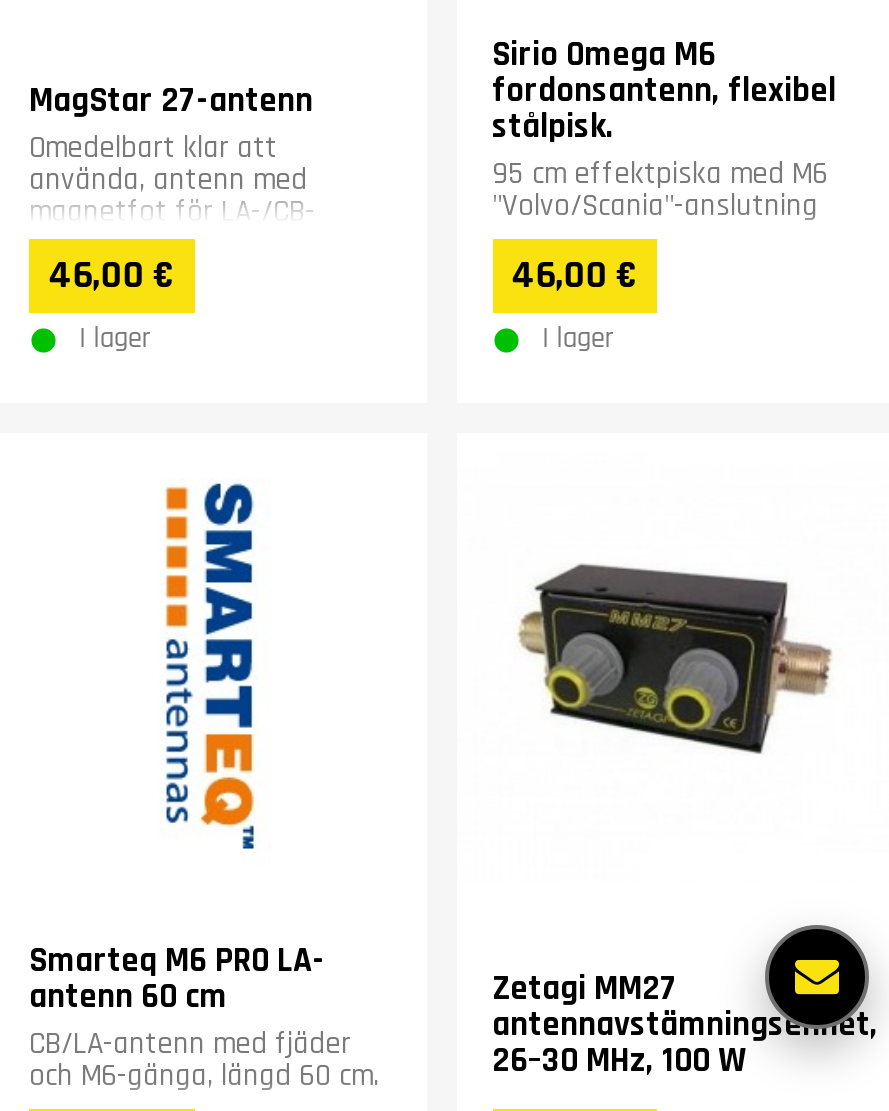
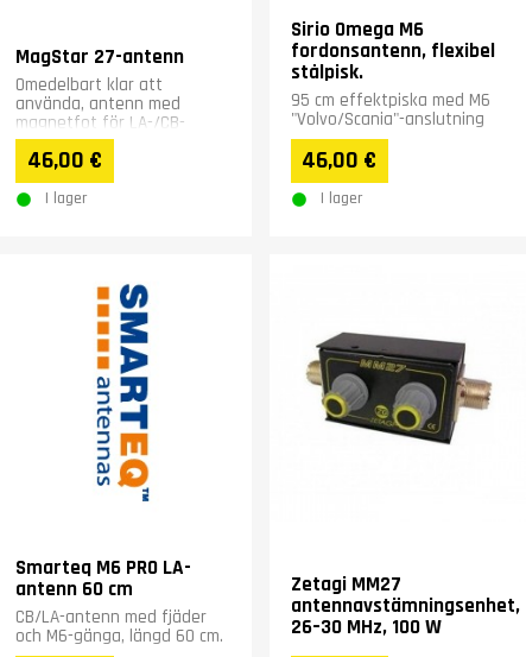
- [image]
